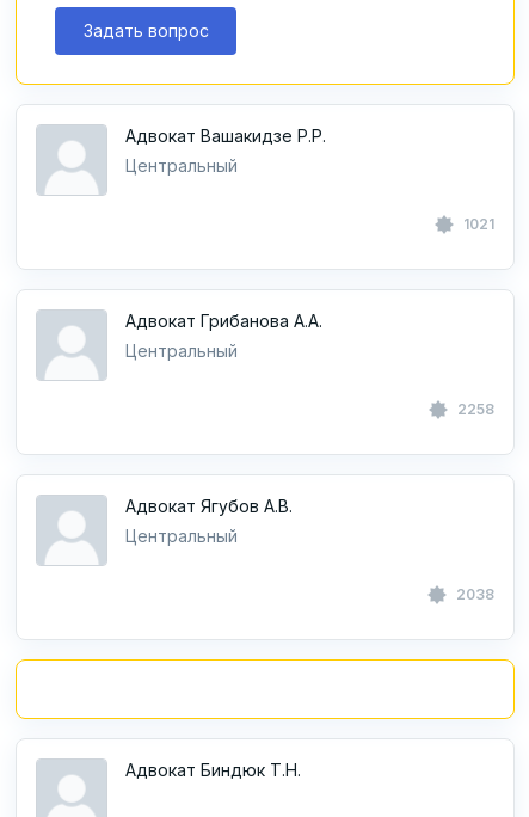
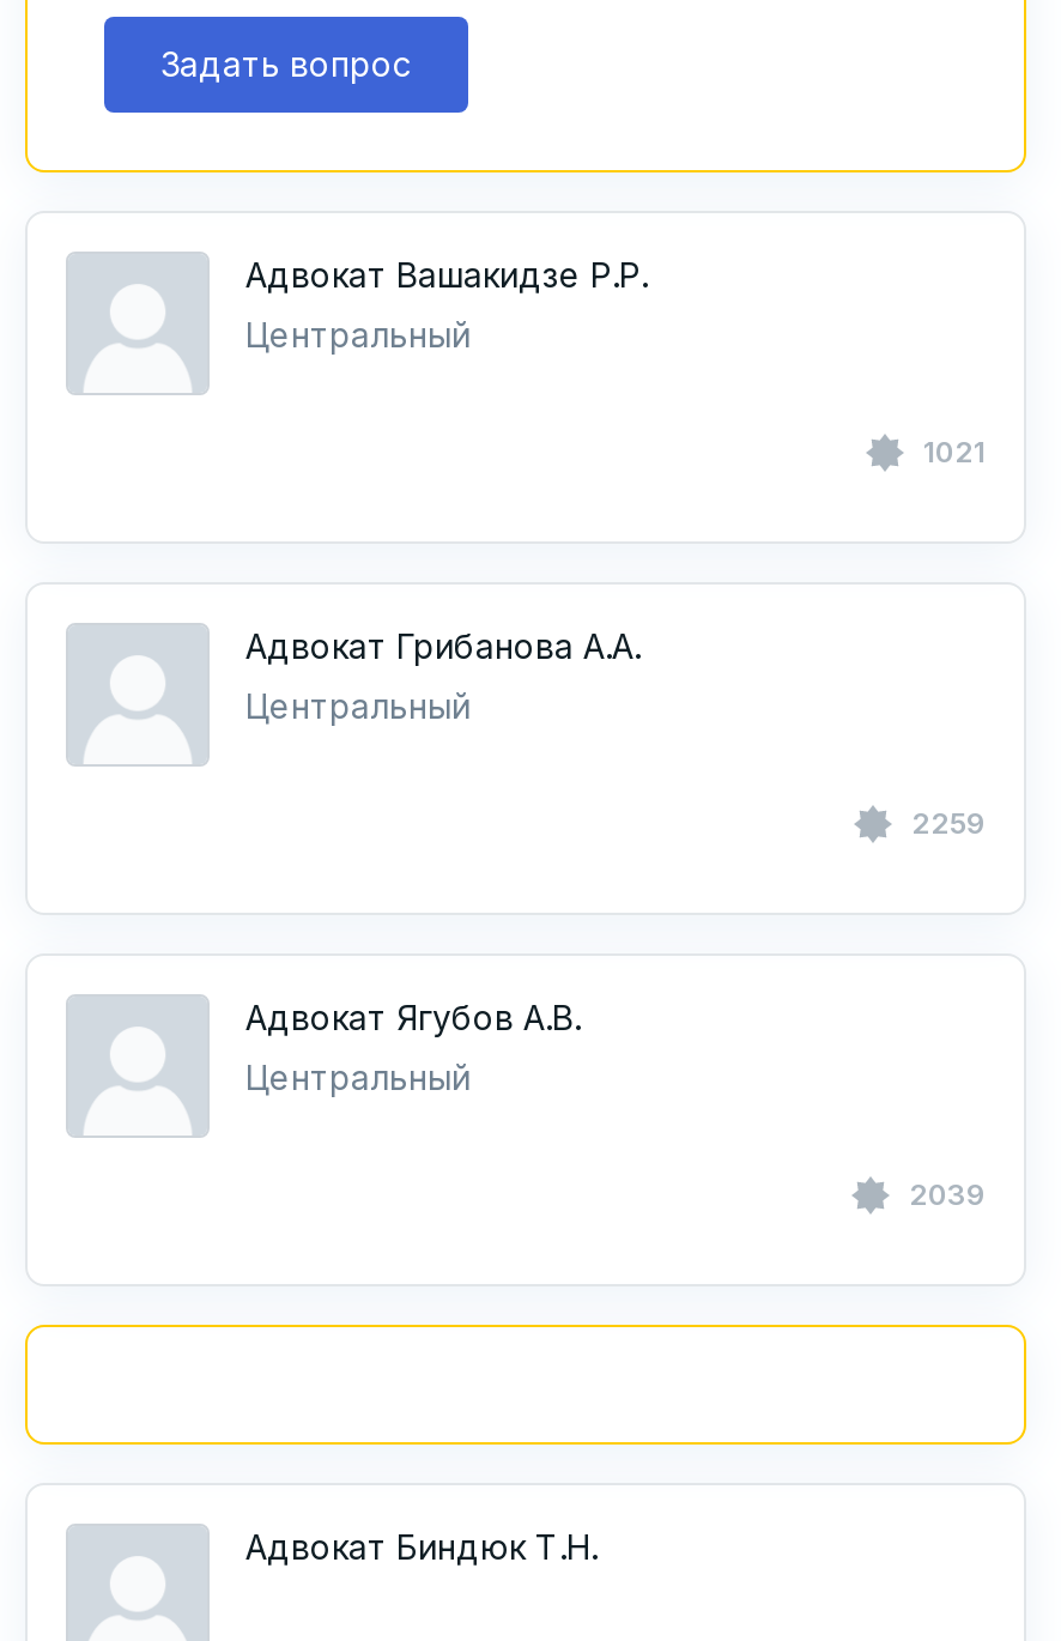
- 2258
+ 2259

- 2038
+ 2039
